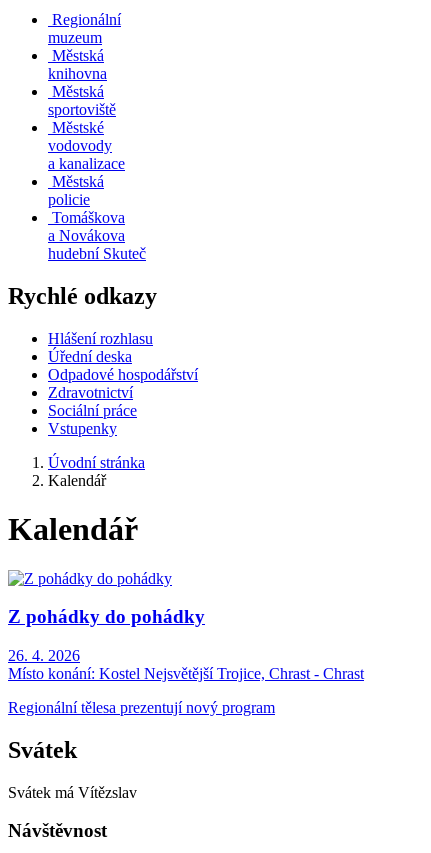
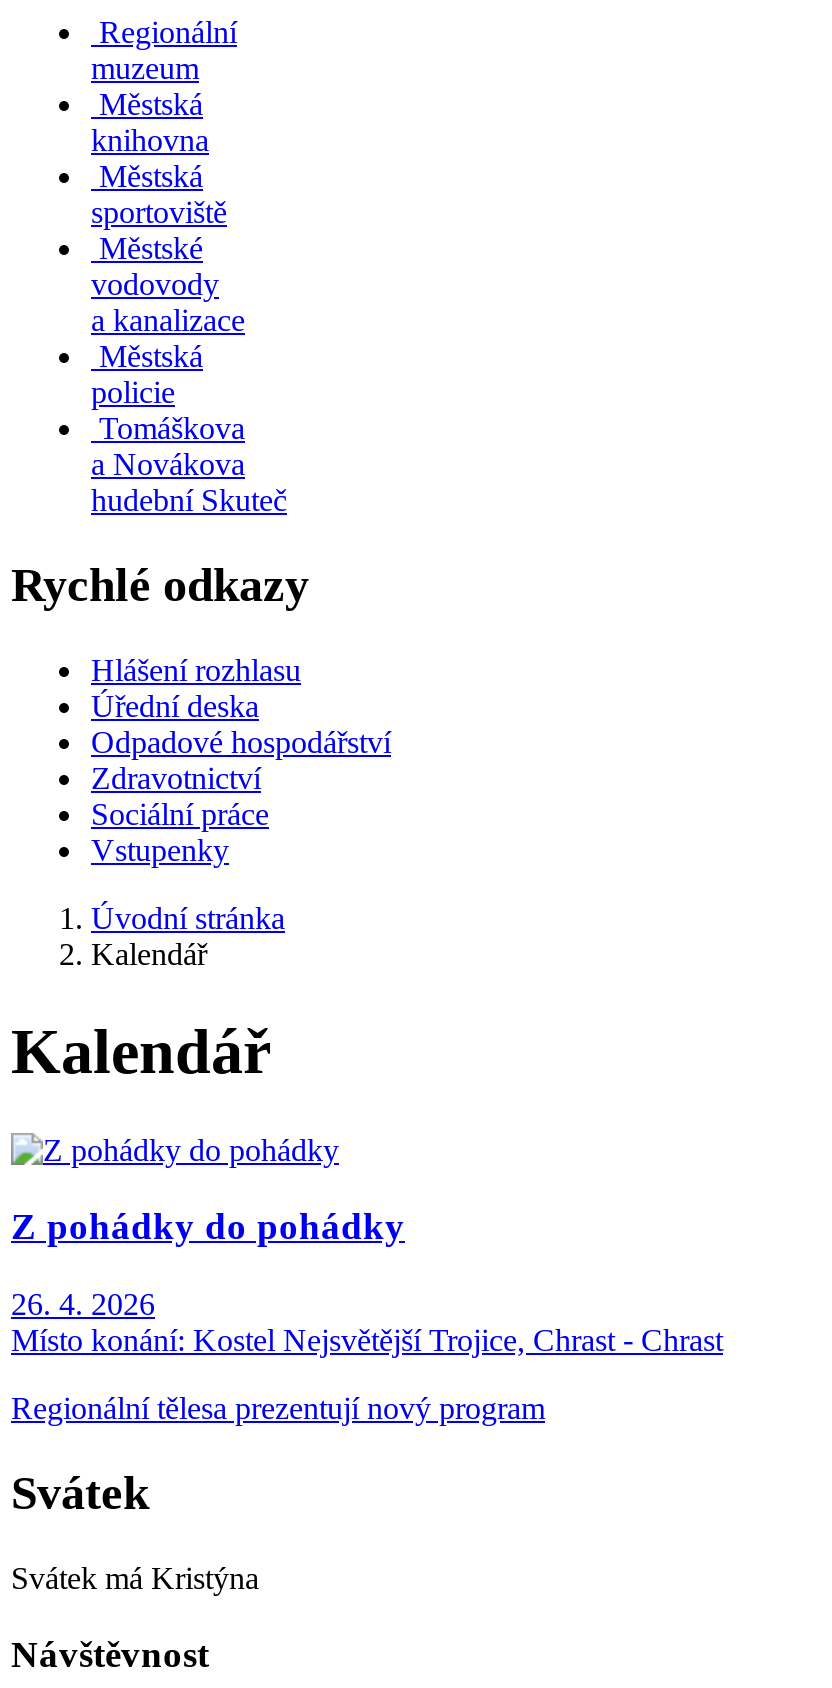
- Svátek má Vítězslav
+ Svátek má Kristýna
